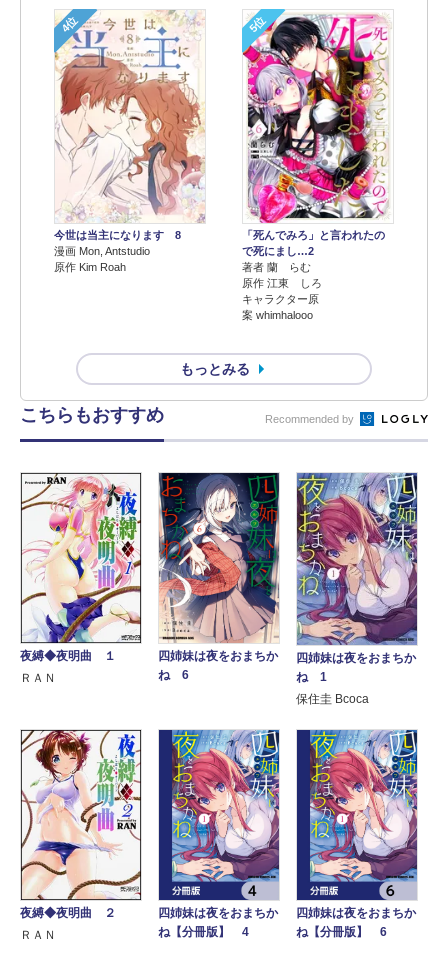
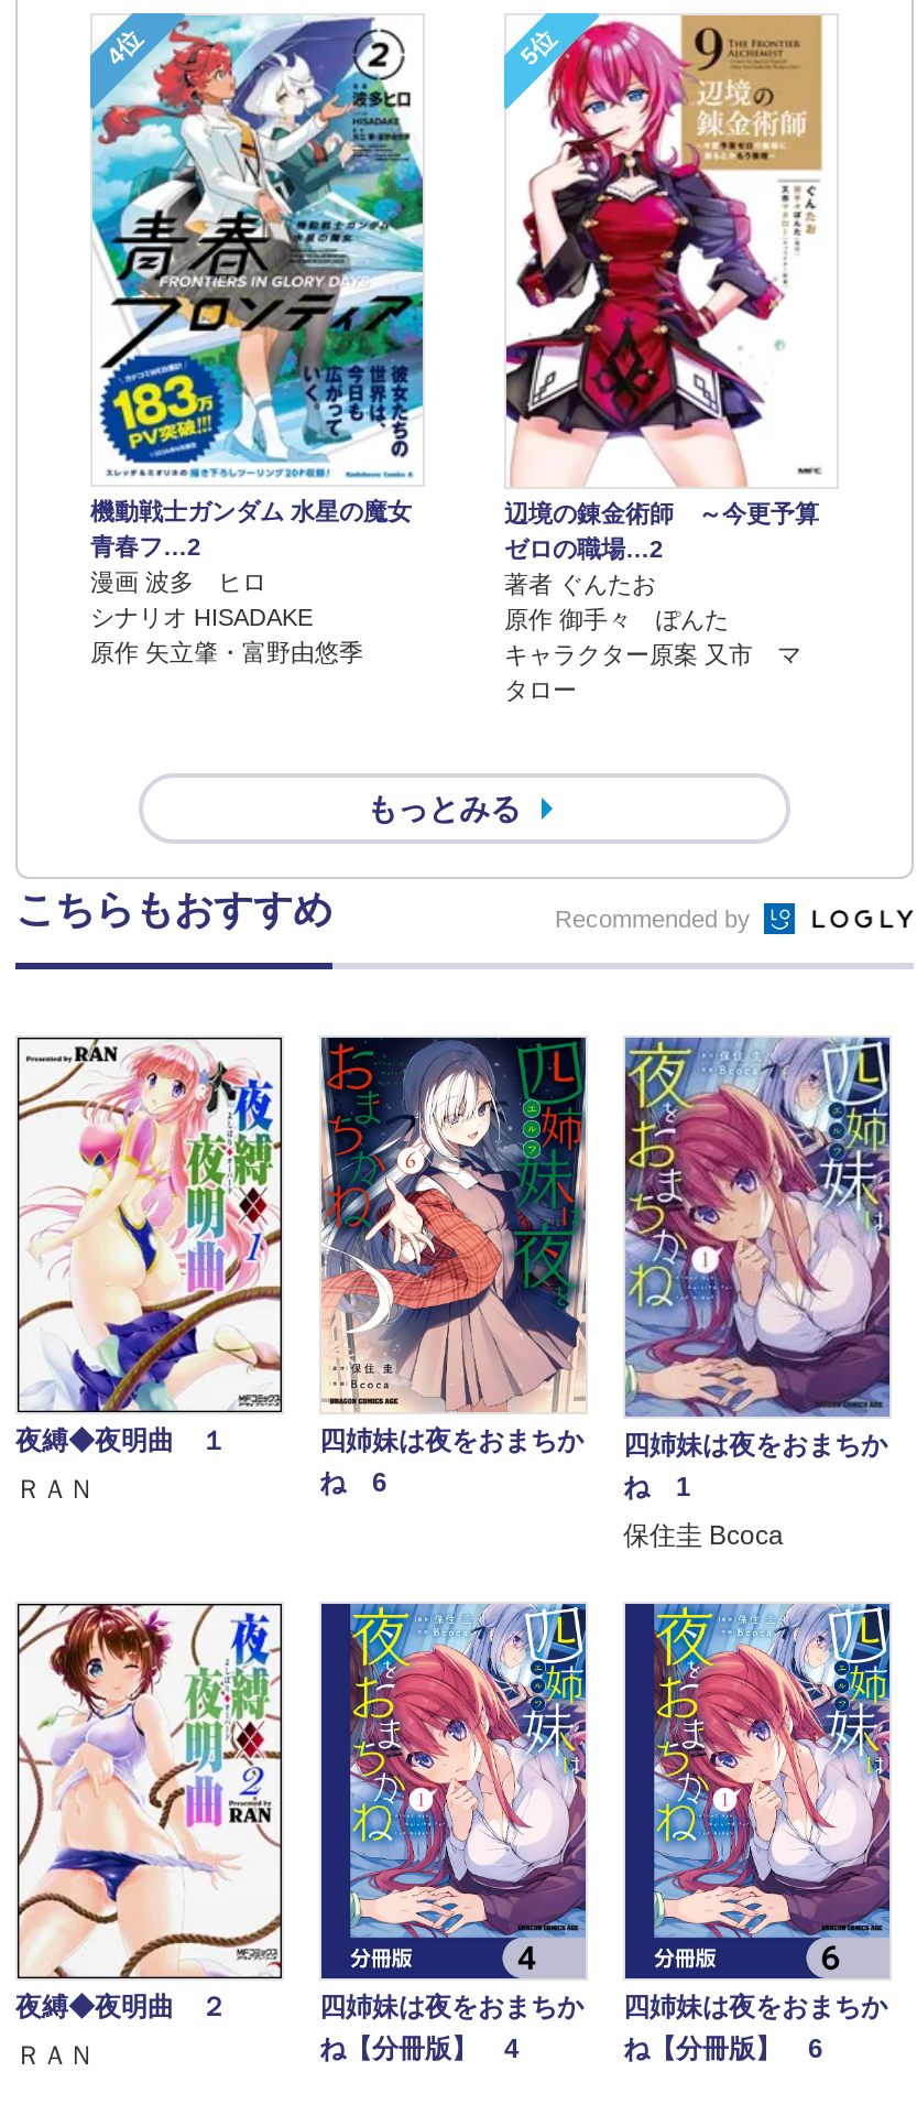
- [image]
- 今世は当主になります 8
- 漫画 Mon, Antstudio
- 原作 Kim Roah
+ [image]
+ 機動戦士ガンダム 水星の魔女
+ 青春フ…2
+ 漫画 波多 ヒロ
+ シナリオ HISADAKE
+ 原作 矢立肇・富野由悠季

- [image]
- 「死んでみろ」と言われたの
- で死にまし…2
- 著者 蘭 らむ
- 原作 江東 しろ
- キャラクター原
- 案 whimhalooo
+ [image]
+ 辺境の錬金術師 ～今更予算
+ ゼロの職場…2
+ 著者 ぐんたお
+ 原作 御手々 ぽんた
+ キャラクター原案 又市 マ
+ タロー
